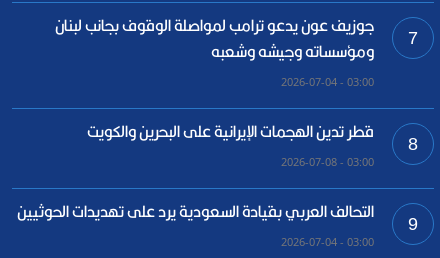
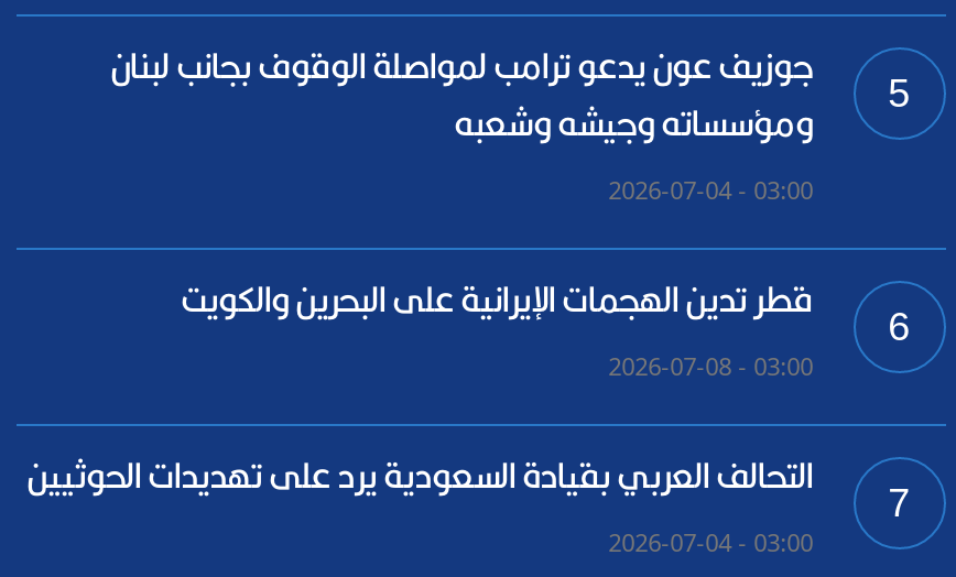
- 7 ومؤسساته وجيشه وشعبه جوزيف عون يدعو ترامب لمواصلة الوقوف بجانب لبنان
+ 5 ومؤسساته وجيشه وشعبه جوزيف عون يدعو ترامب لمواصلة الوقوف بجانب لبنان

- 8 قطر تدين الهجمات الإيرانية على البحرين والكويت
+ 6 قطر تدين الهجمات الإيرانية على البحرين والكويت

- 9 التحالف العربي بقيادة السعودية يرد على تهديدات الحوثيين
+ 7 التحالف العربي بقيادة السعودية يرد على تهديدات الحوثيين
